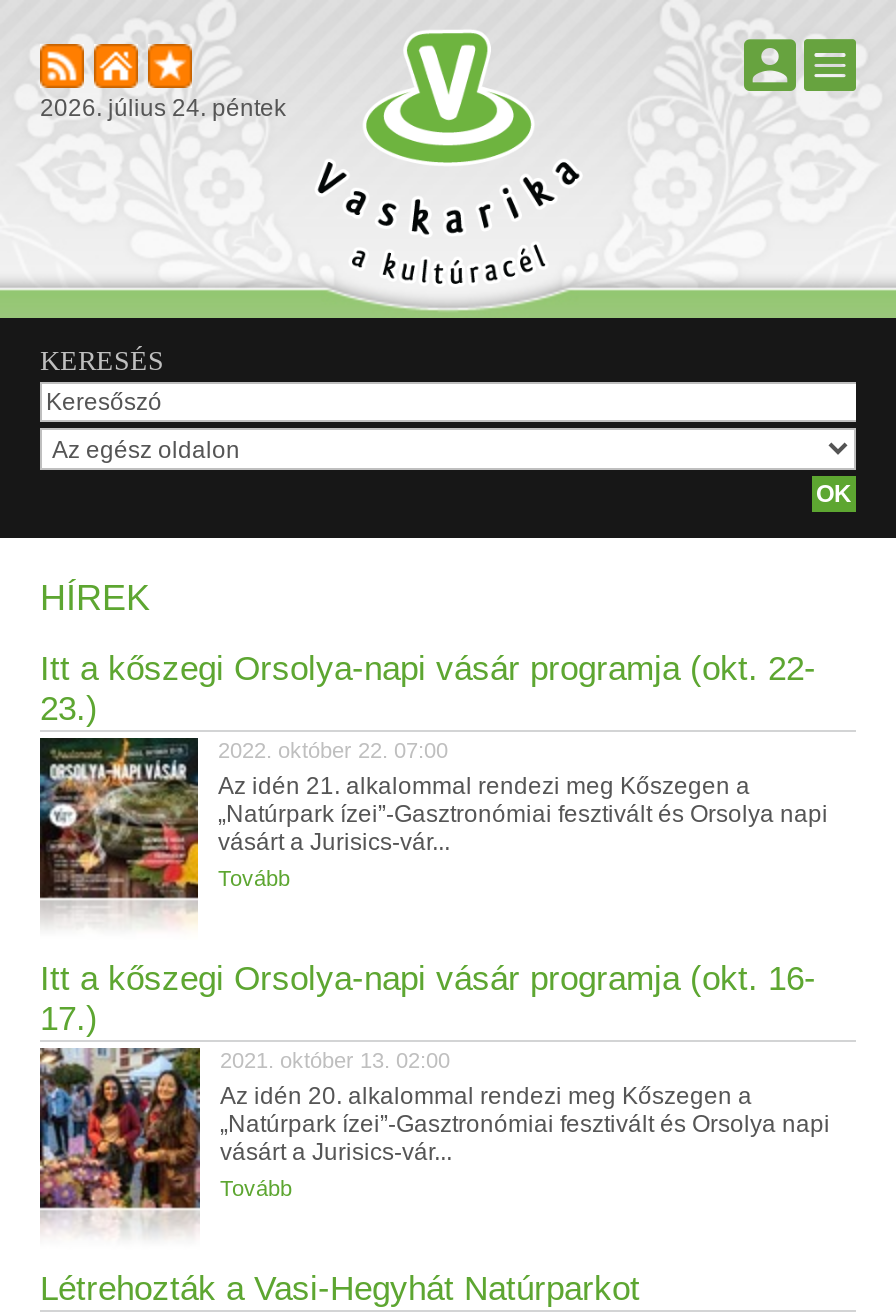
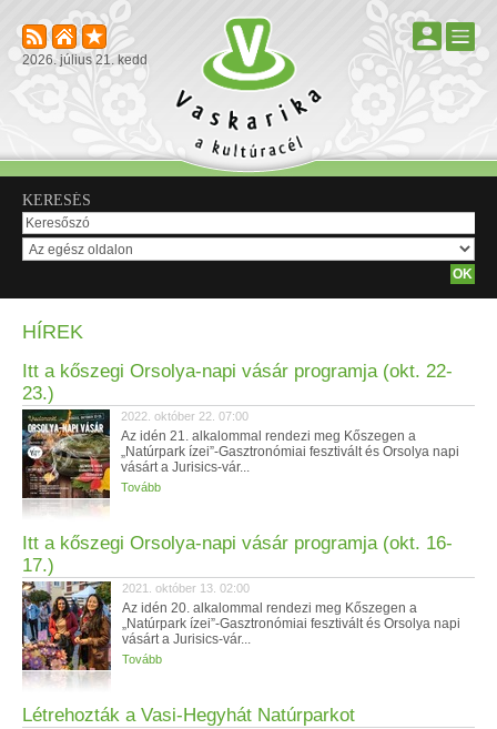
- 2026. július 24. péntek
+ 2026. július 21. kedd
